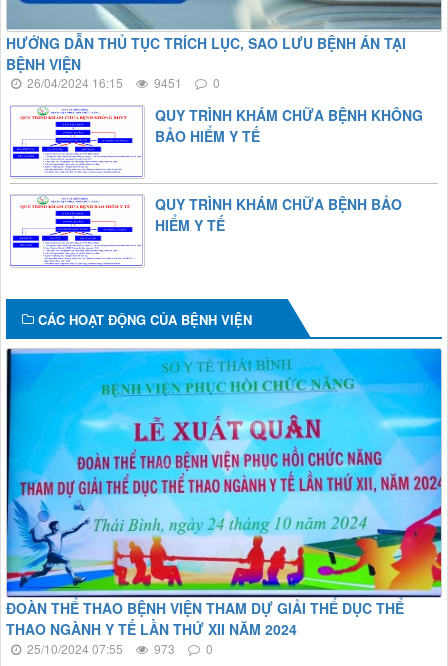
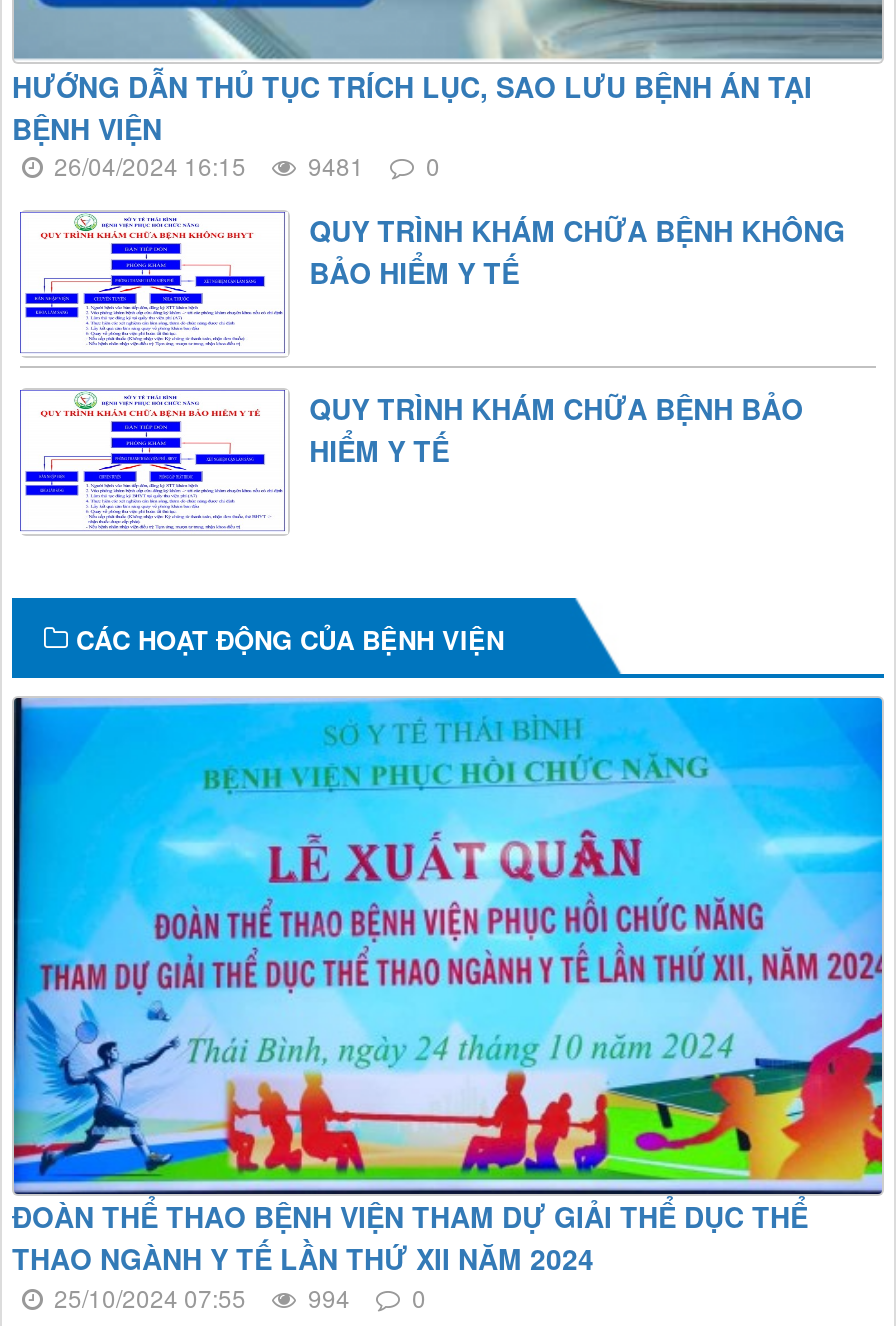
- 26/04/2024 16:15 9451 0
+ 26/04/2024 16:15 9481 0

- 25/10/2024 07:55 973 0
+ 25/10/2024 07:55 994 0
